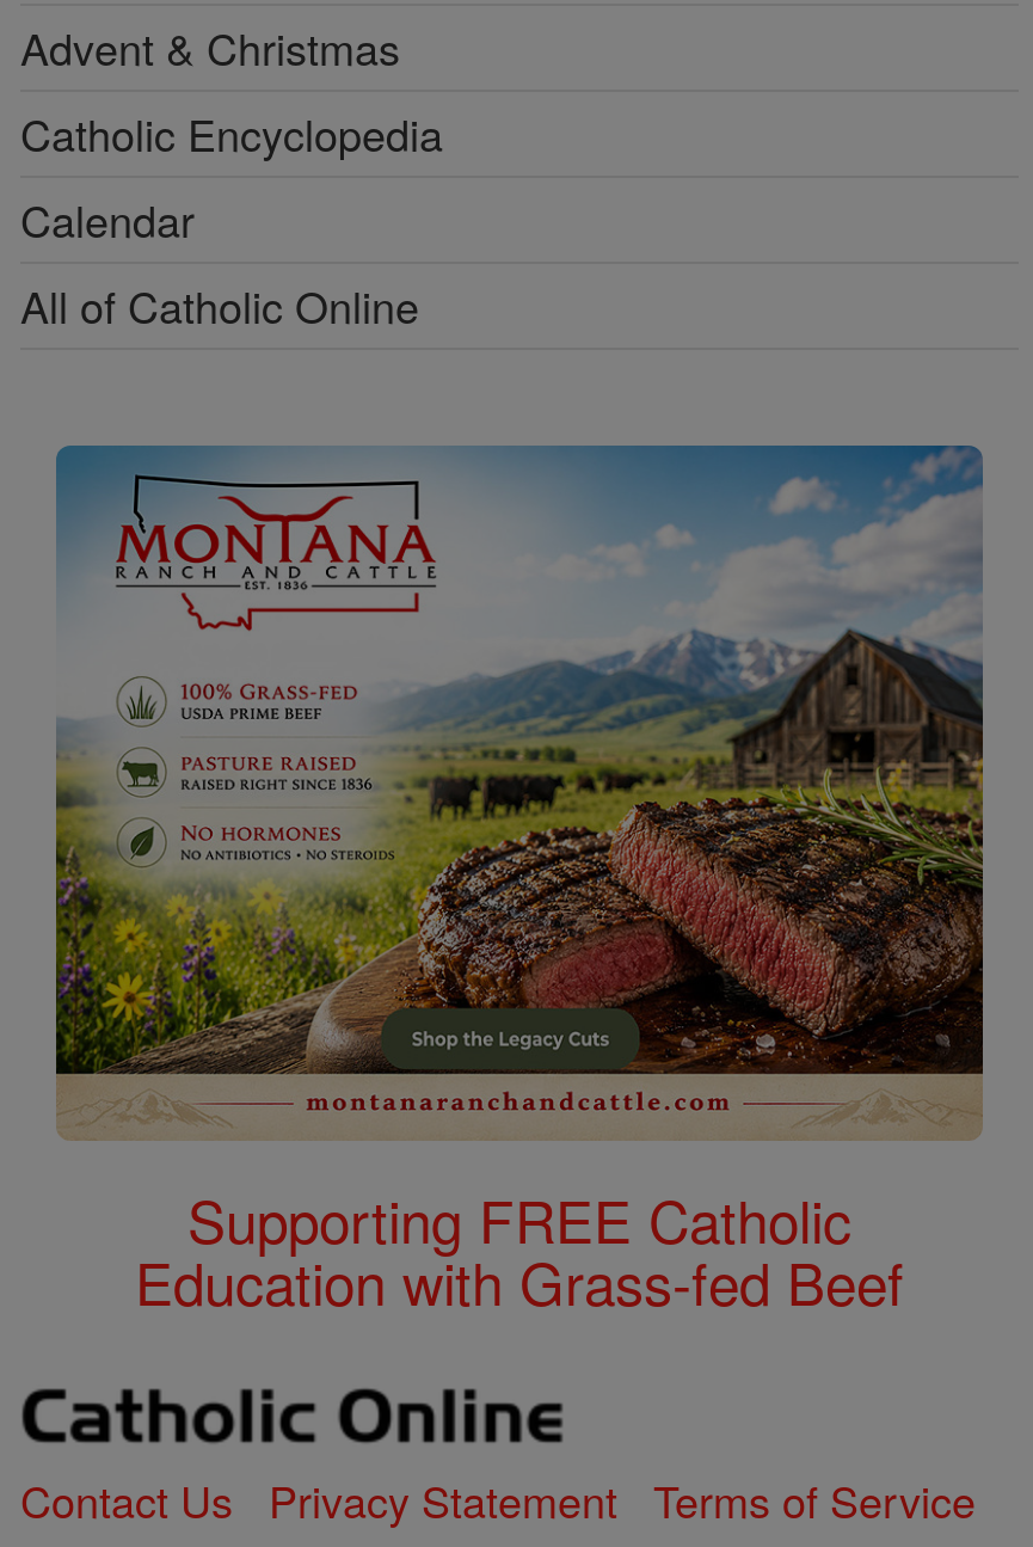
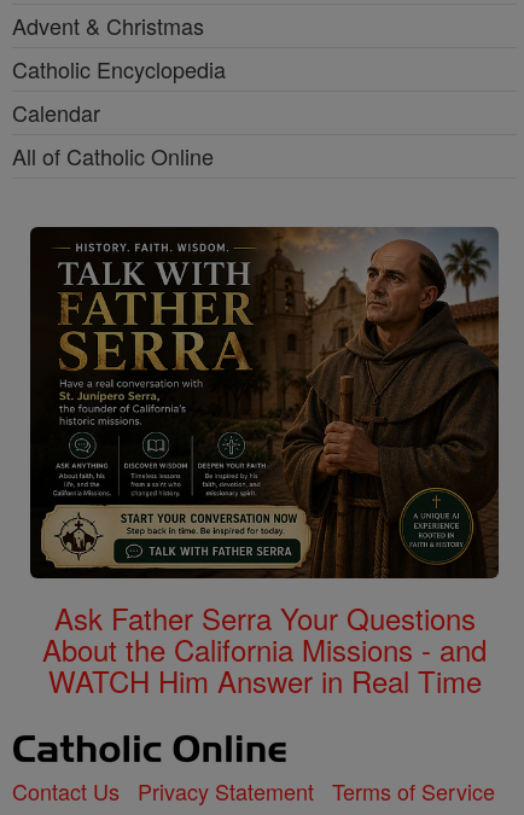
- [image]
- Supporting FREE Catholic
- Education with Grass-fed Beef
+ [image]
+ Ask Father Serra Your Questions
+ About the California Missions - and
+ WATCH Him Answer in Real Time
